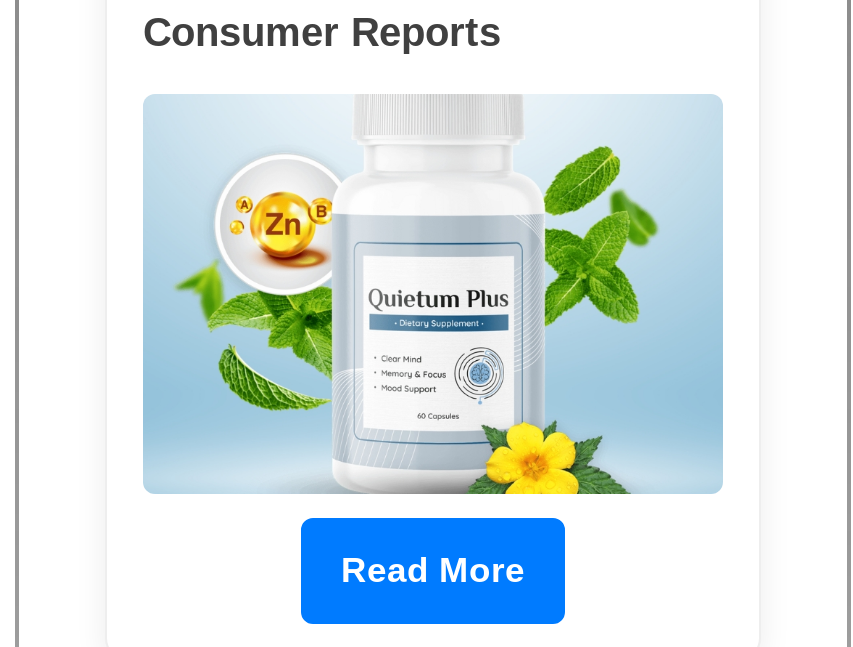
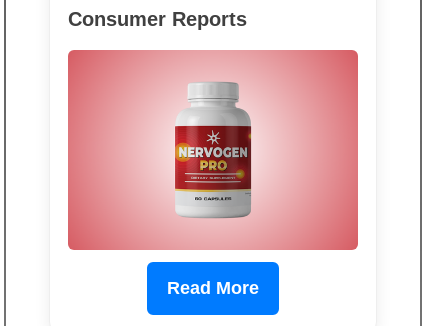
- [image]
+ [image]
